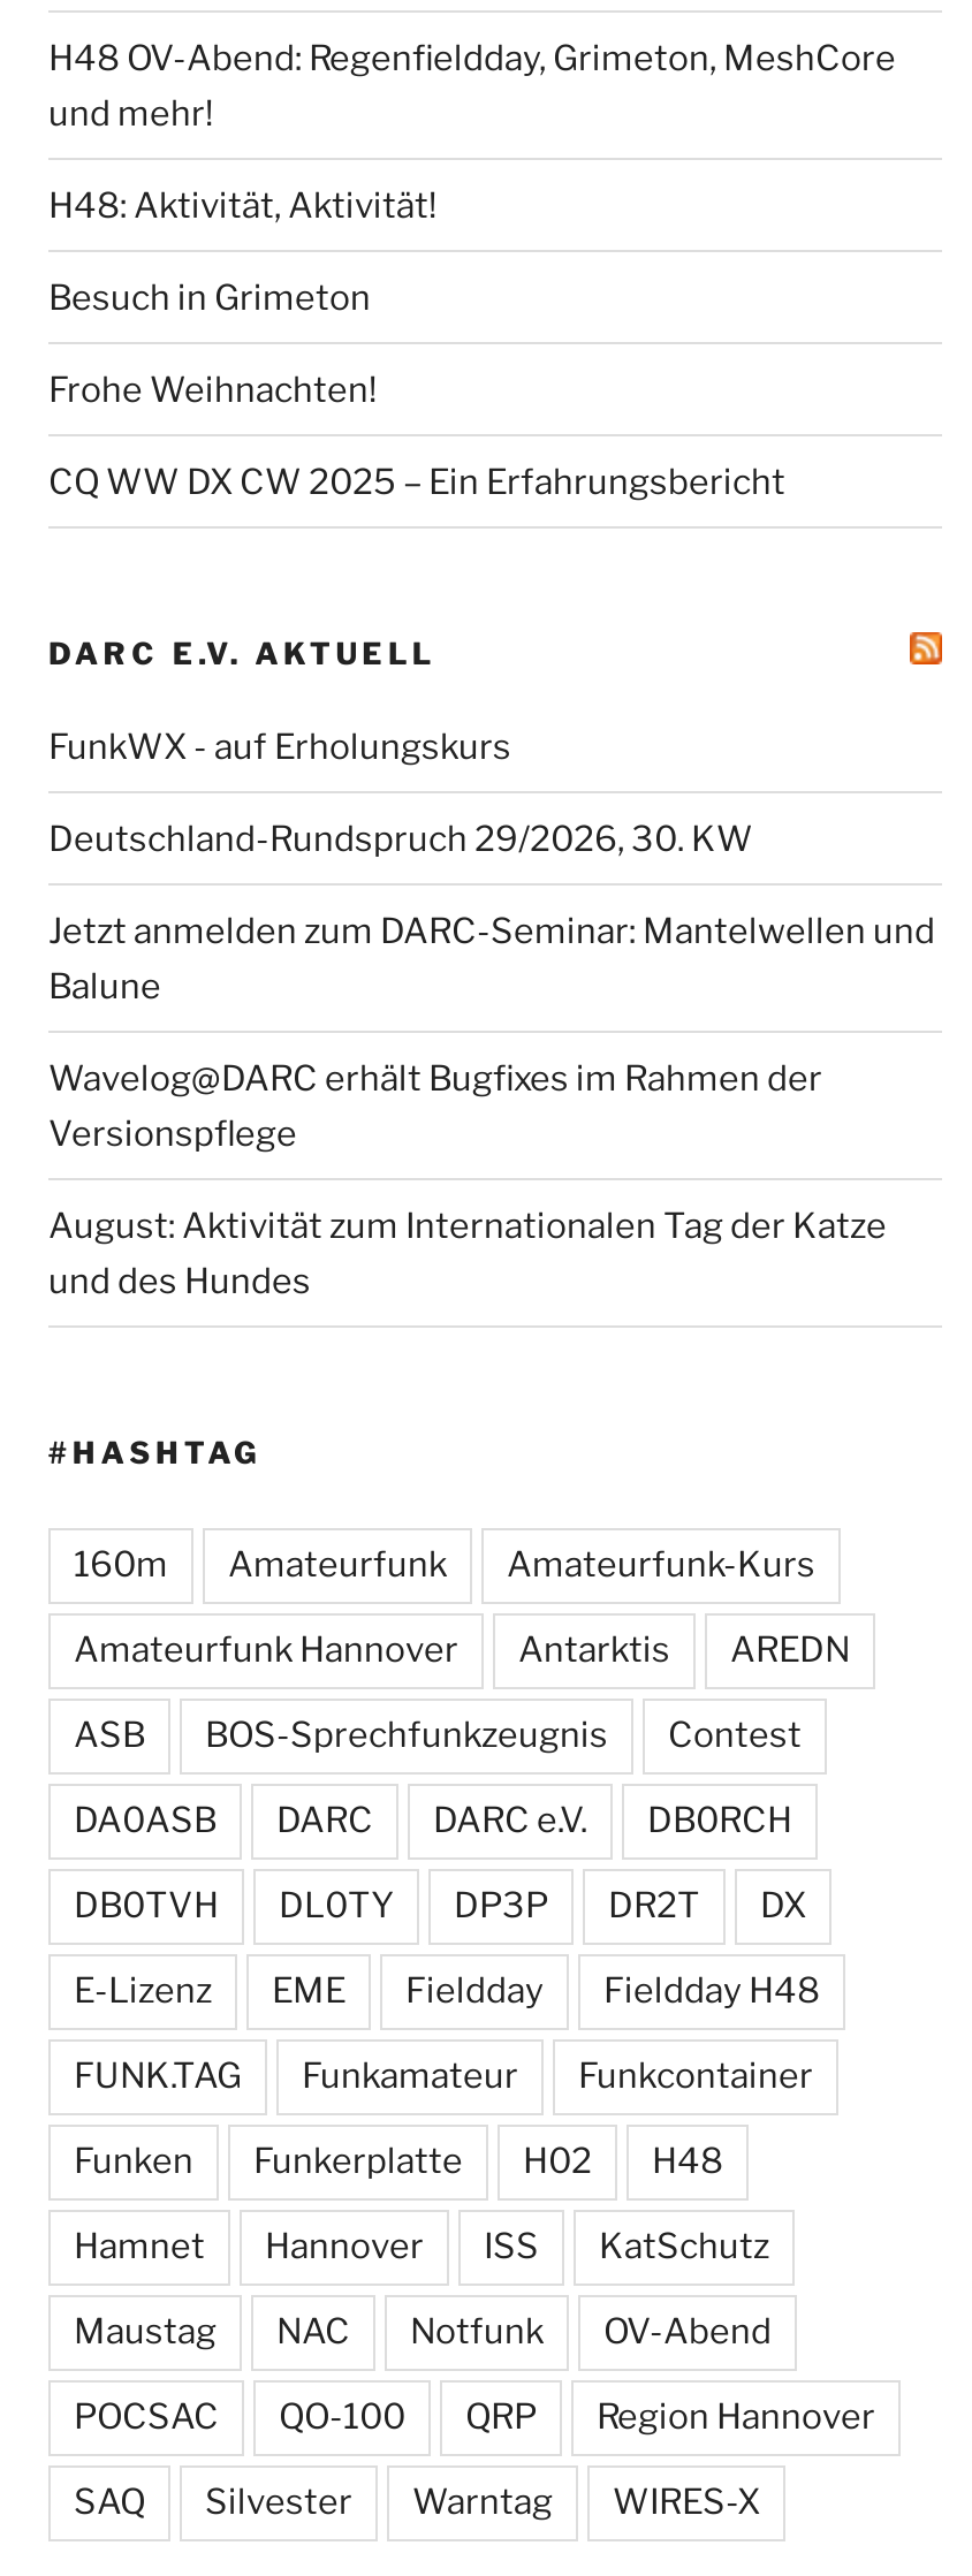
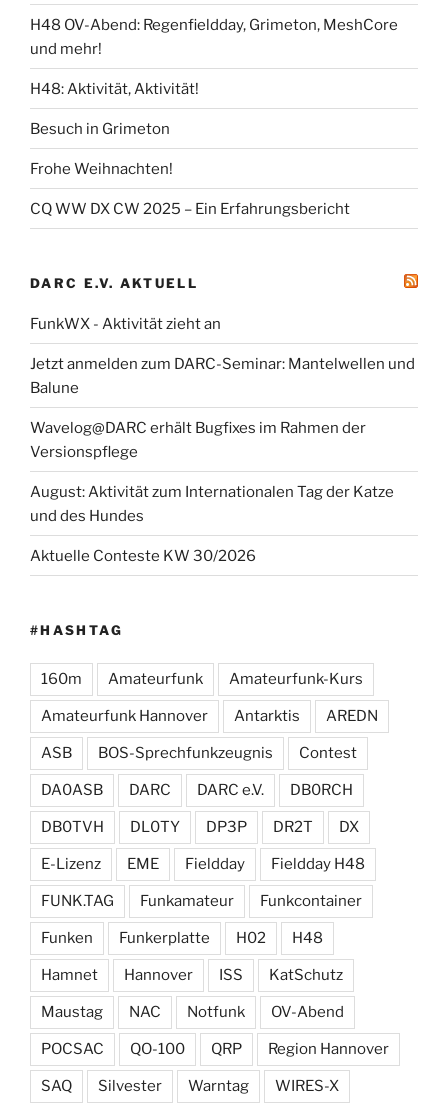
- FunkWX - auf Erholungskurs
- Deutschland-Rundspruch 29/2026, 30. KW
+ FunkWX - Aktivität zieht an

moved up: Jetzt anmelden zum DARC-Seminar: Mantelwellen und | Balune | Wavelog@DARC erhält Bugfixes im Rahmen der | Versionspflege | August: Aktivität zum Internationalen Tag der Katze | und des Hundes

+ Aktuelle Conteste KW 30/2026
